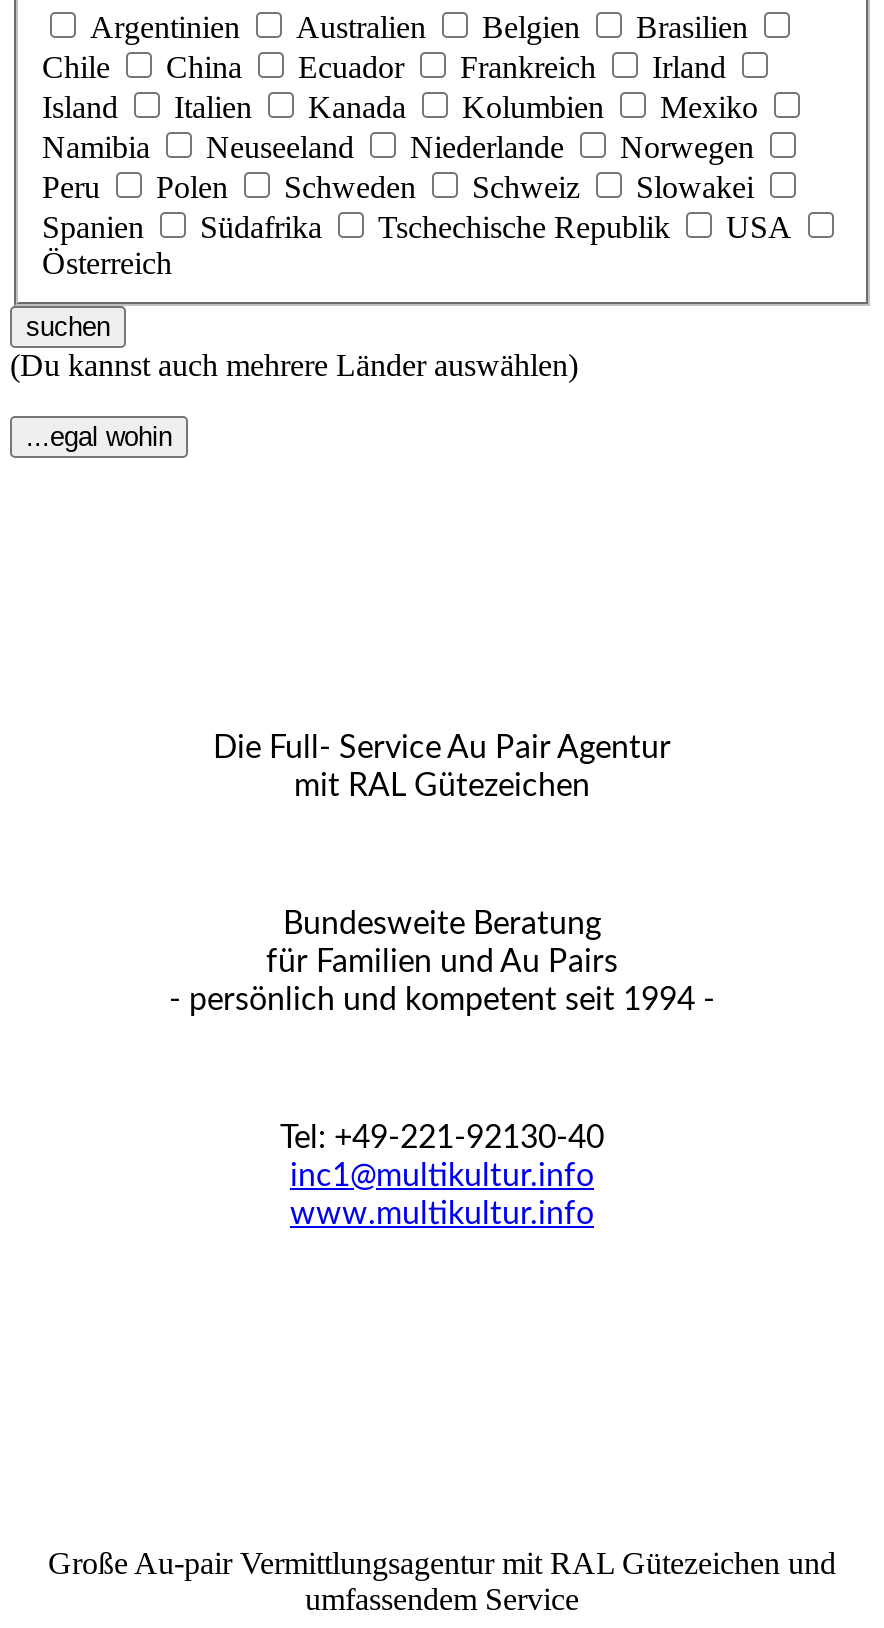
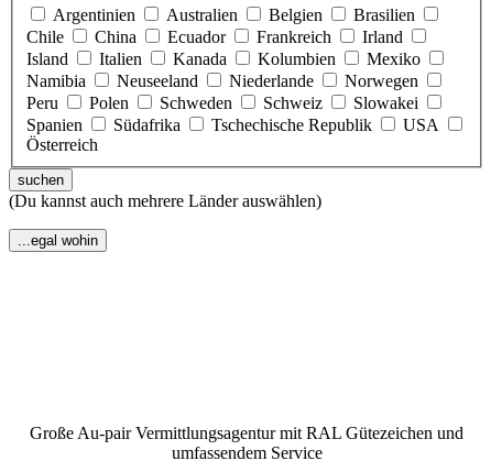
- Die Full- Service Au Pair Agentur
- mit RAL Gütezeichen

- Bundesweite Beratung
- für Familien und Au Pairs
- - persönlich und kompetent seit 1994 -

- Tel: +49-221-92130-40
- inc1@multikultur.info
- www.multikultur.info
